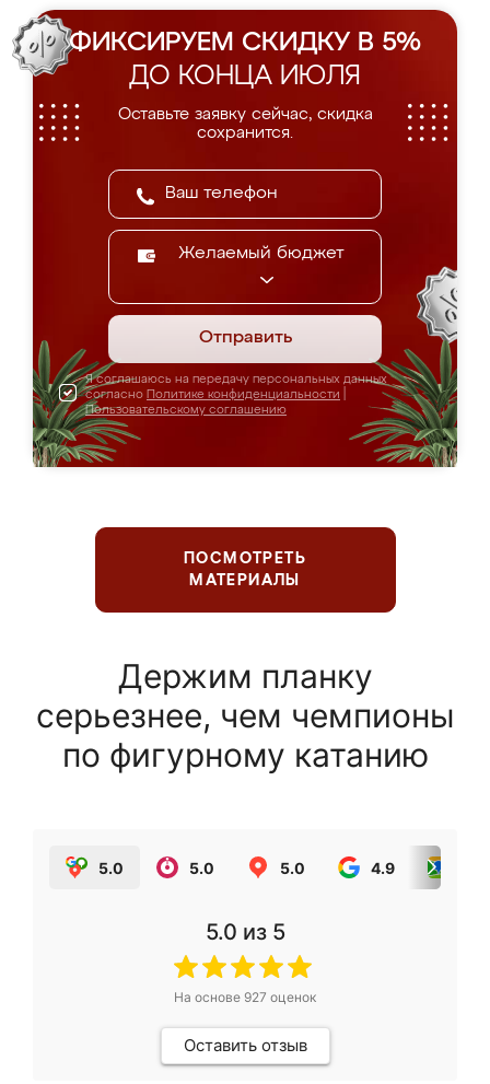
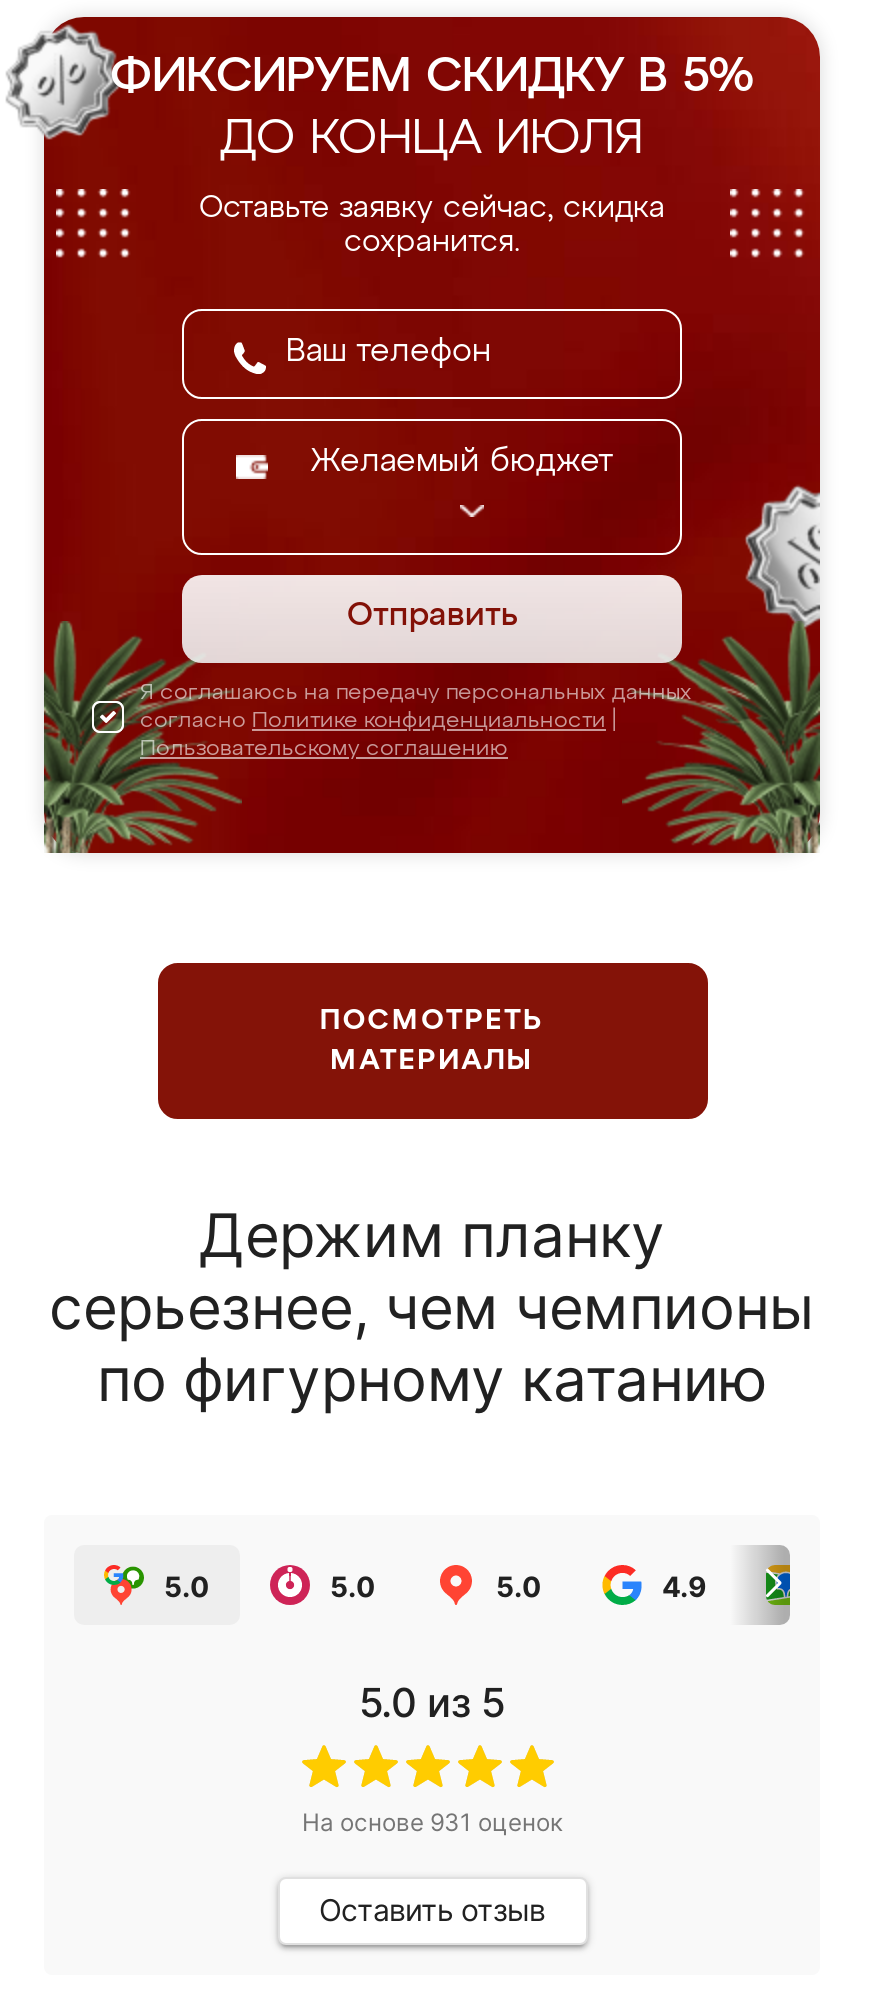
- На основе 927 оценок
+ На основе 931 оценок
